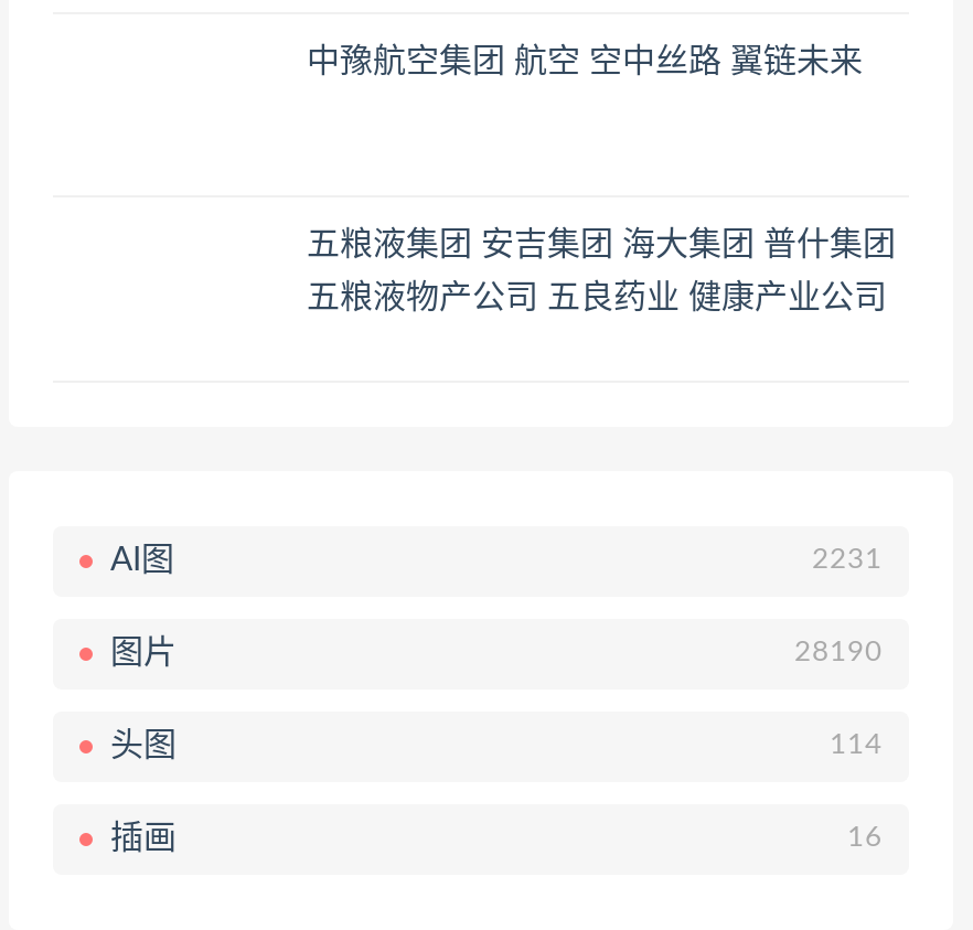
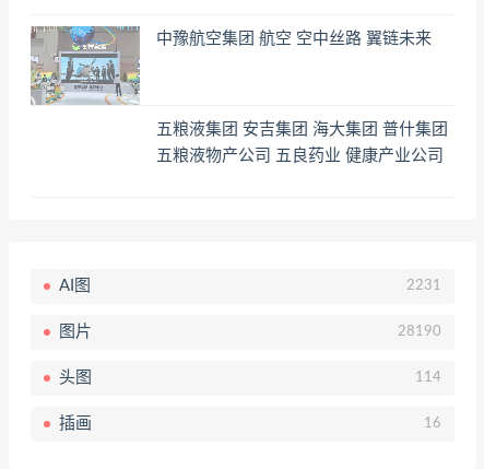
+ [image]
